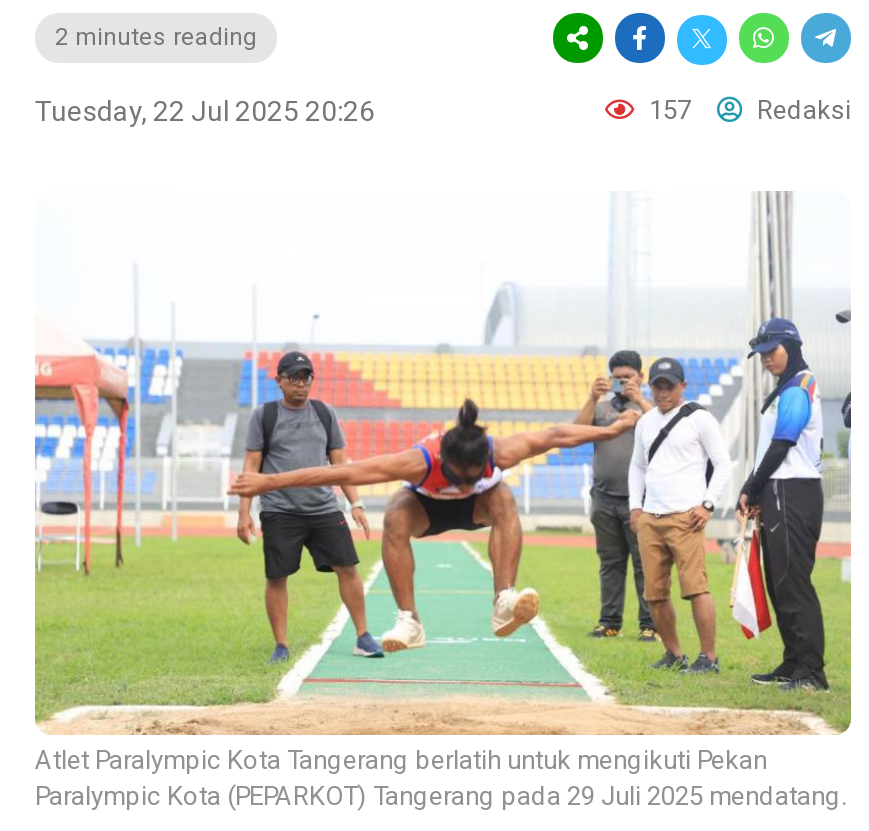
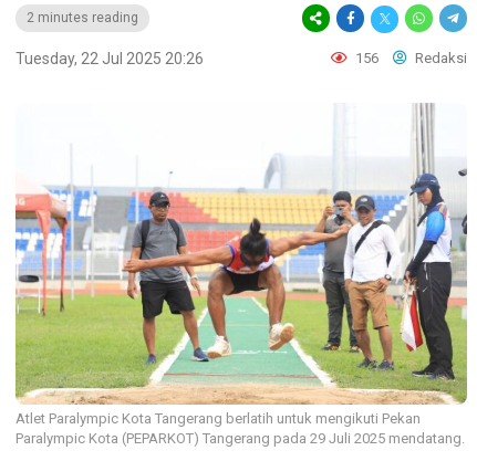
- 157 Redaksi
+ 156 Redaksi
